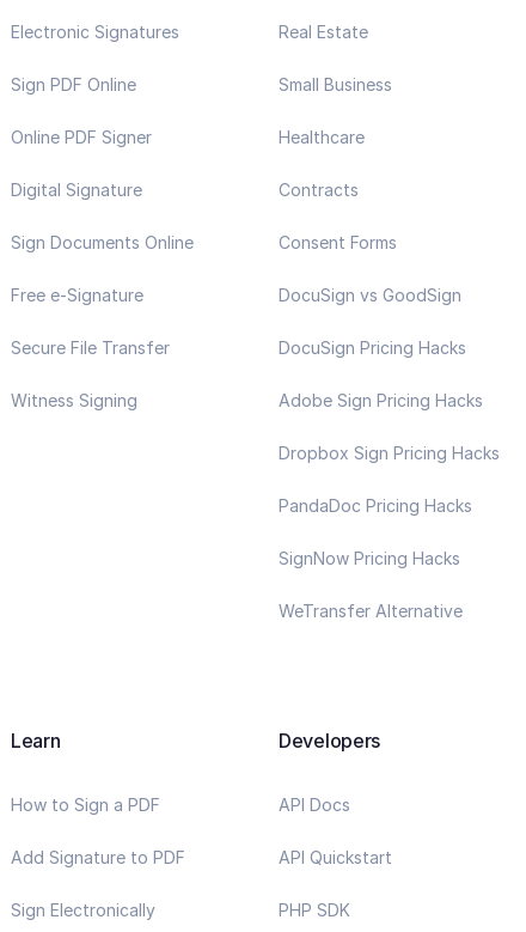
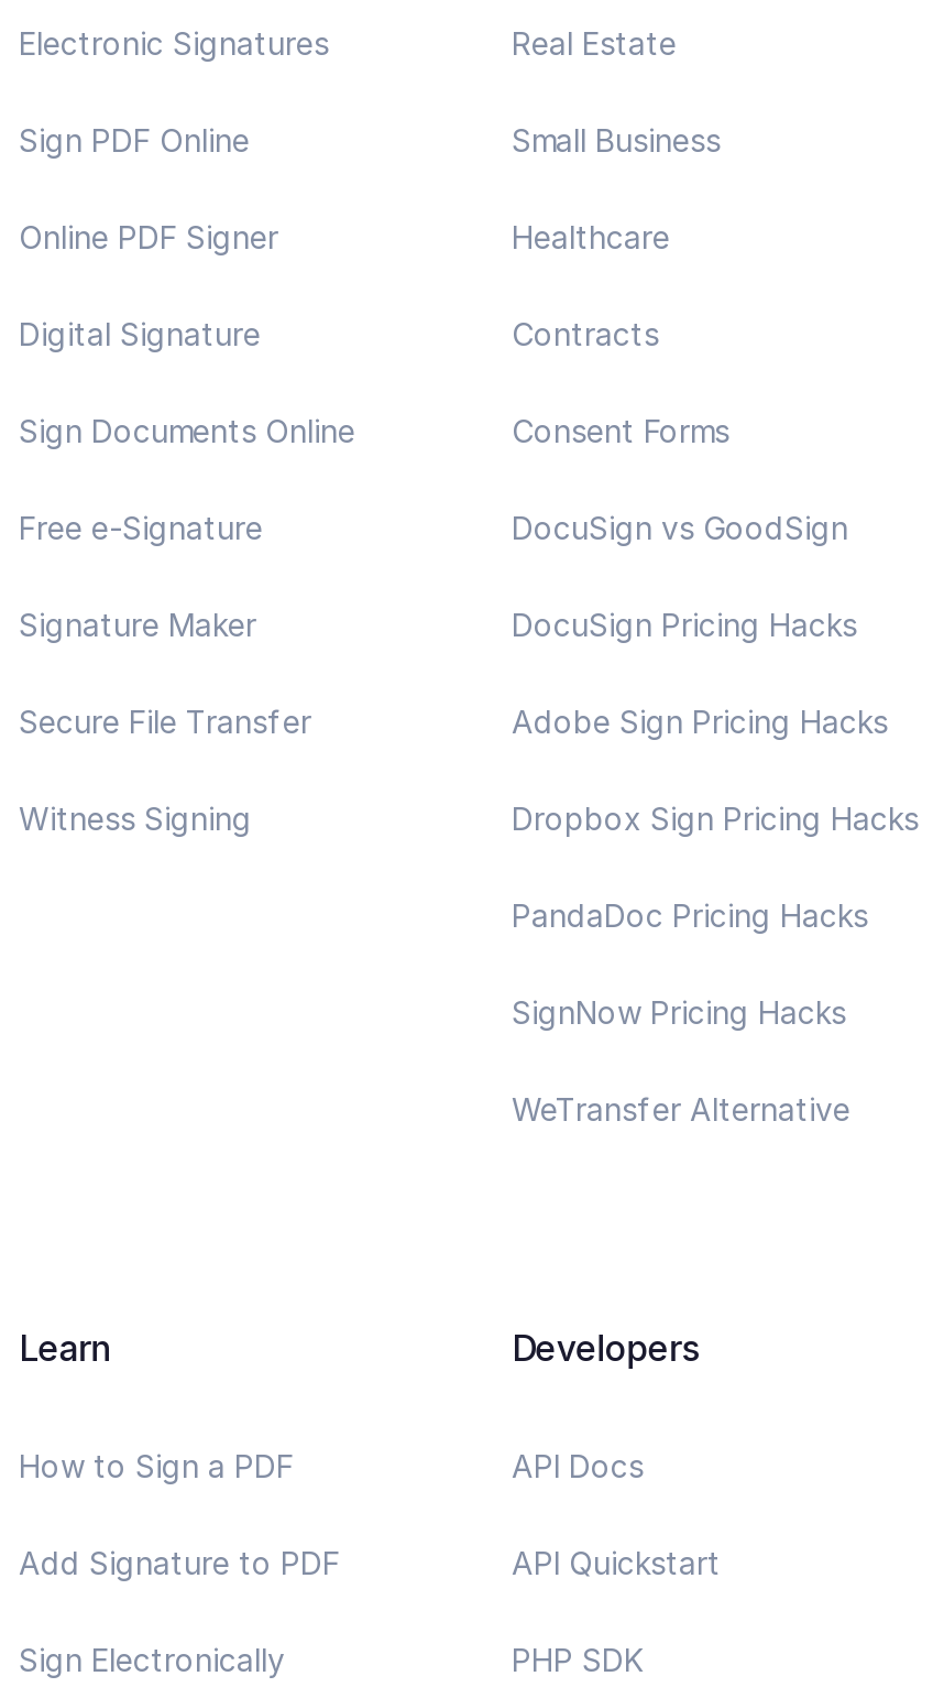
moved down: Secure File Transfer | Witness Signing

+ Signature Maker
